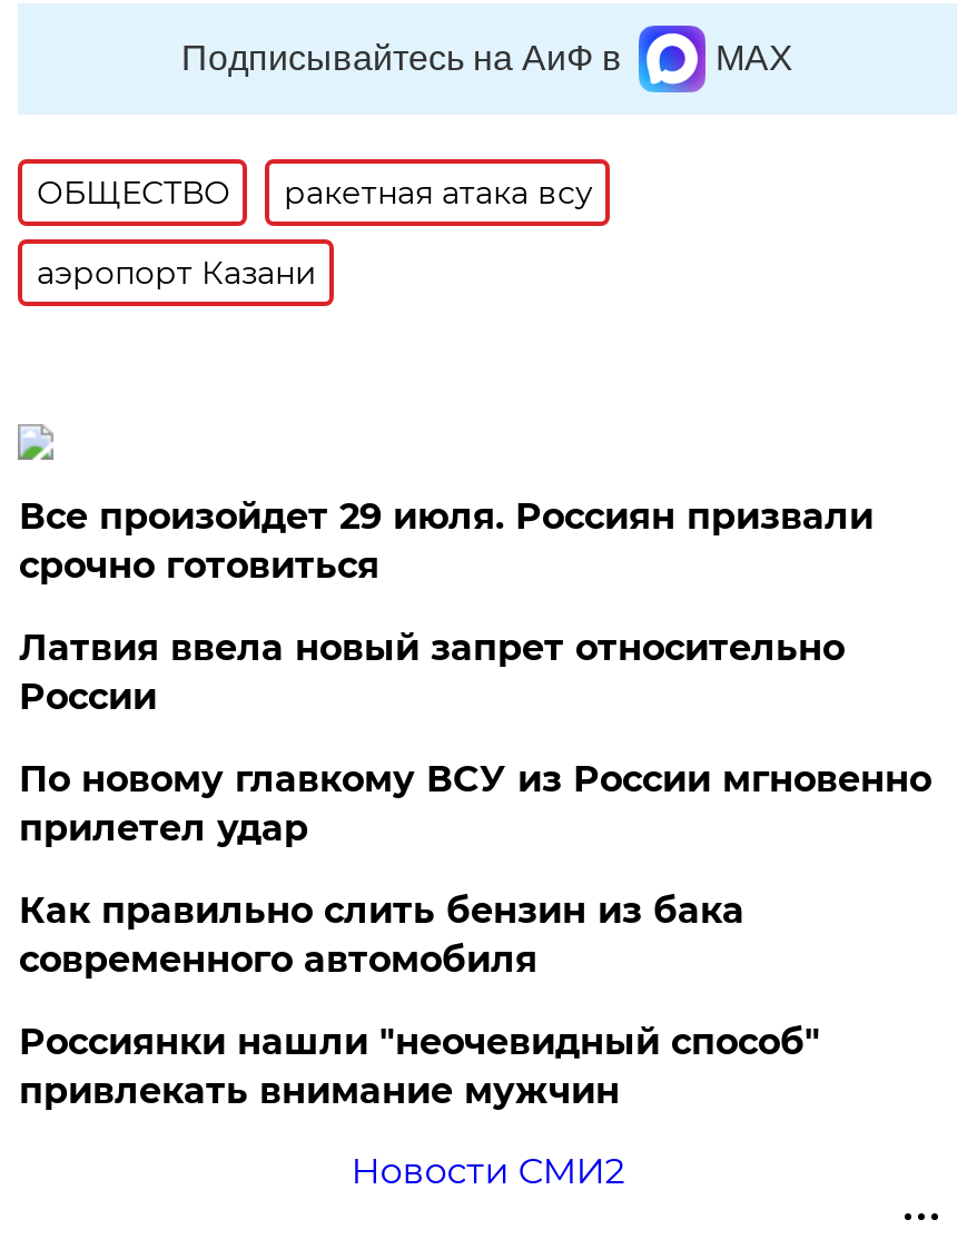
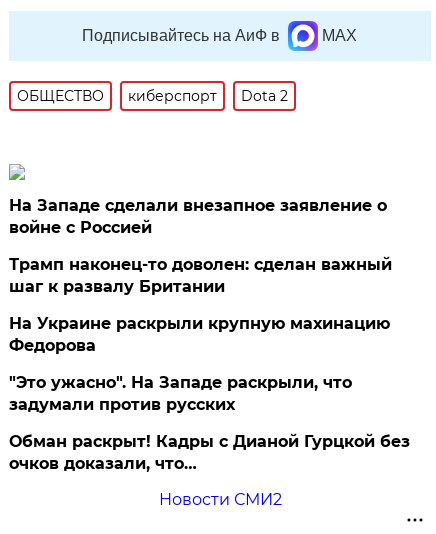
- ракетная атака всу
- аэропорт Казани
+ киберспорт
+ Dota 2

- Все произойдет 29 июля. Россиян призвали
- срочно готовиться
- Латвия ввела новый запрет относительно
- России
- По новому главкому ВСУ из России мгновенно
- прилетел удар
- Как правильно слить бензин из бака
- современного автомобиля
- Россиянки нашли "неочевидный способ"
- привлекать внимание мужчин
+ На Западе сделали внезапное заявление о
+ войне с Россией
+ Трамп наконец-то доволен: сделан важный
+ шаг к развалу Британии
+ На Украине раскрыли крупную махинацию
+ Федорова
+ "Это ужасно". На Западе раскрыли, что
+ задумали против русских
+ Обман раскрыт! Кадры с Дианой Гурцкой без
+ очков доказали, что…
